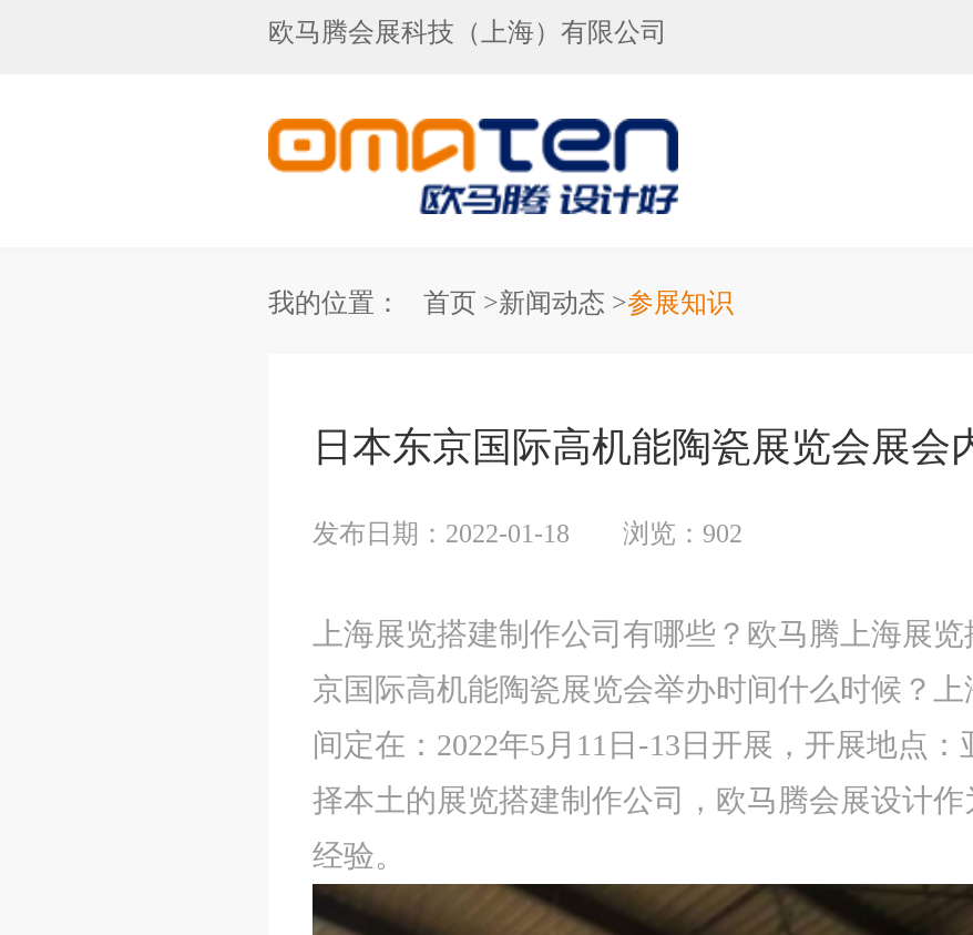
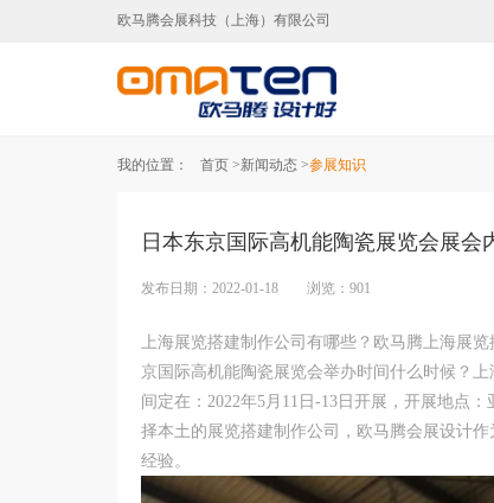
- 发布日期：2022-01-18 浏览：902
+ 发布日期：2022-01-18 浏览：901
